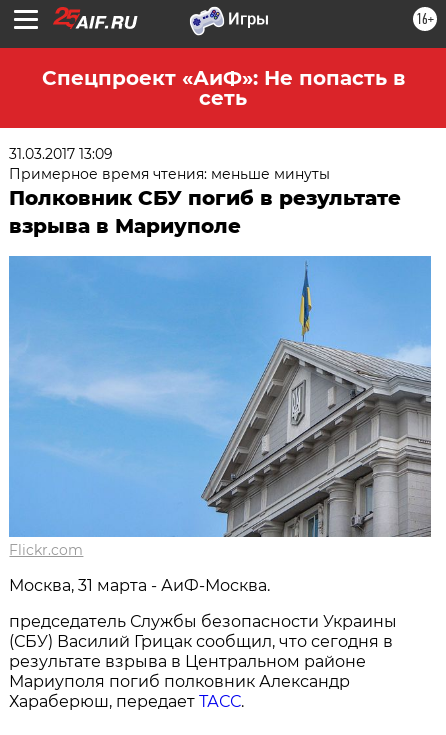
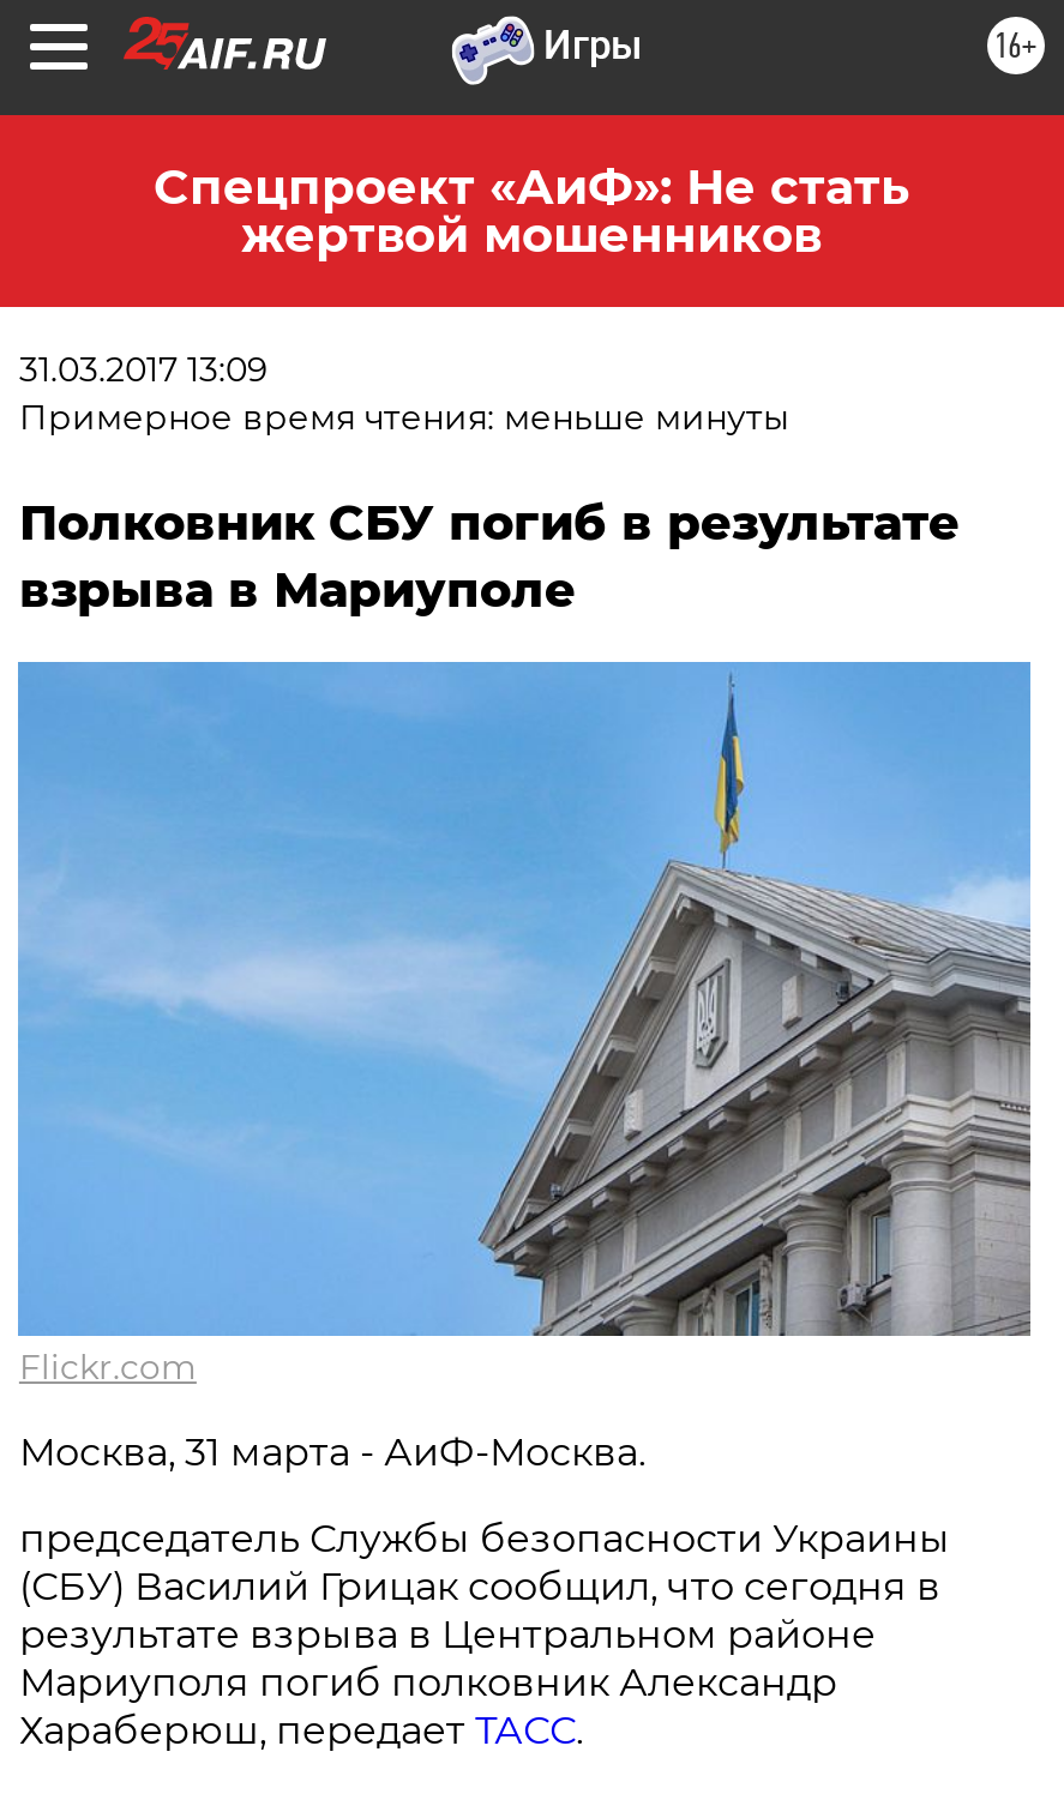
- Спецпроект «АиФ»: Не попасть в
- сеть
+ Спецпроект «АиФ»: Не стать
+ жертвой мошенников
